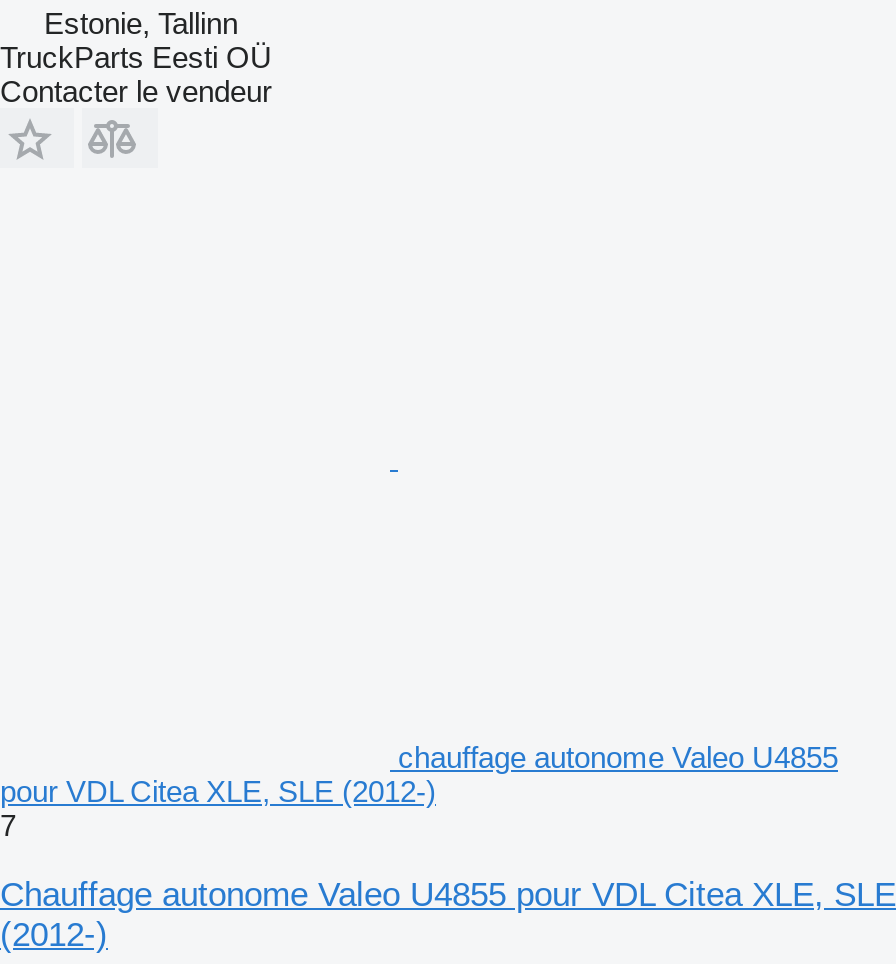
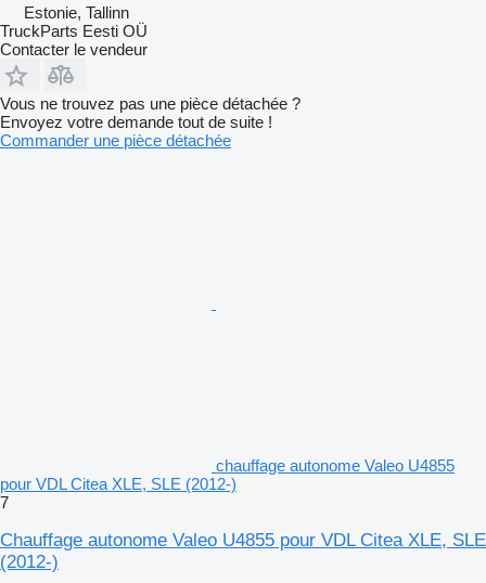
+ Vous ne trouvez pas une pièce détachée ?
+ Envoyez votre demande tout de suite !
+ Commander une pièce détachée
